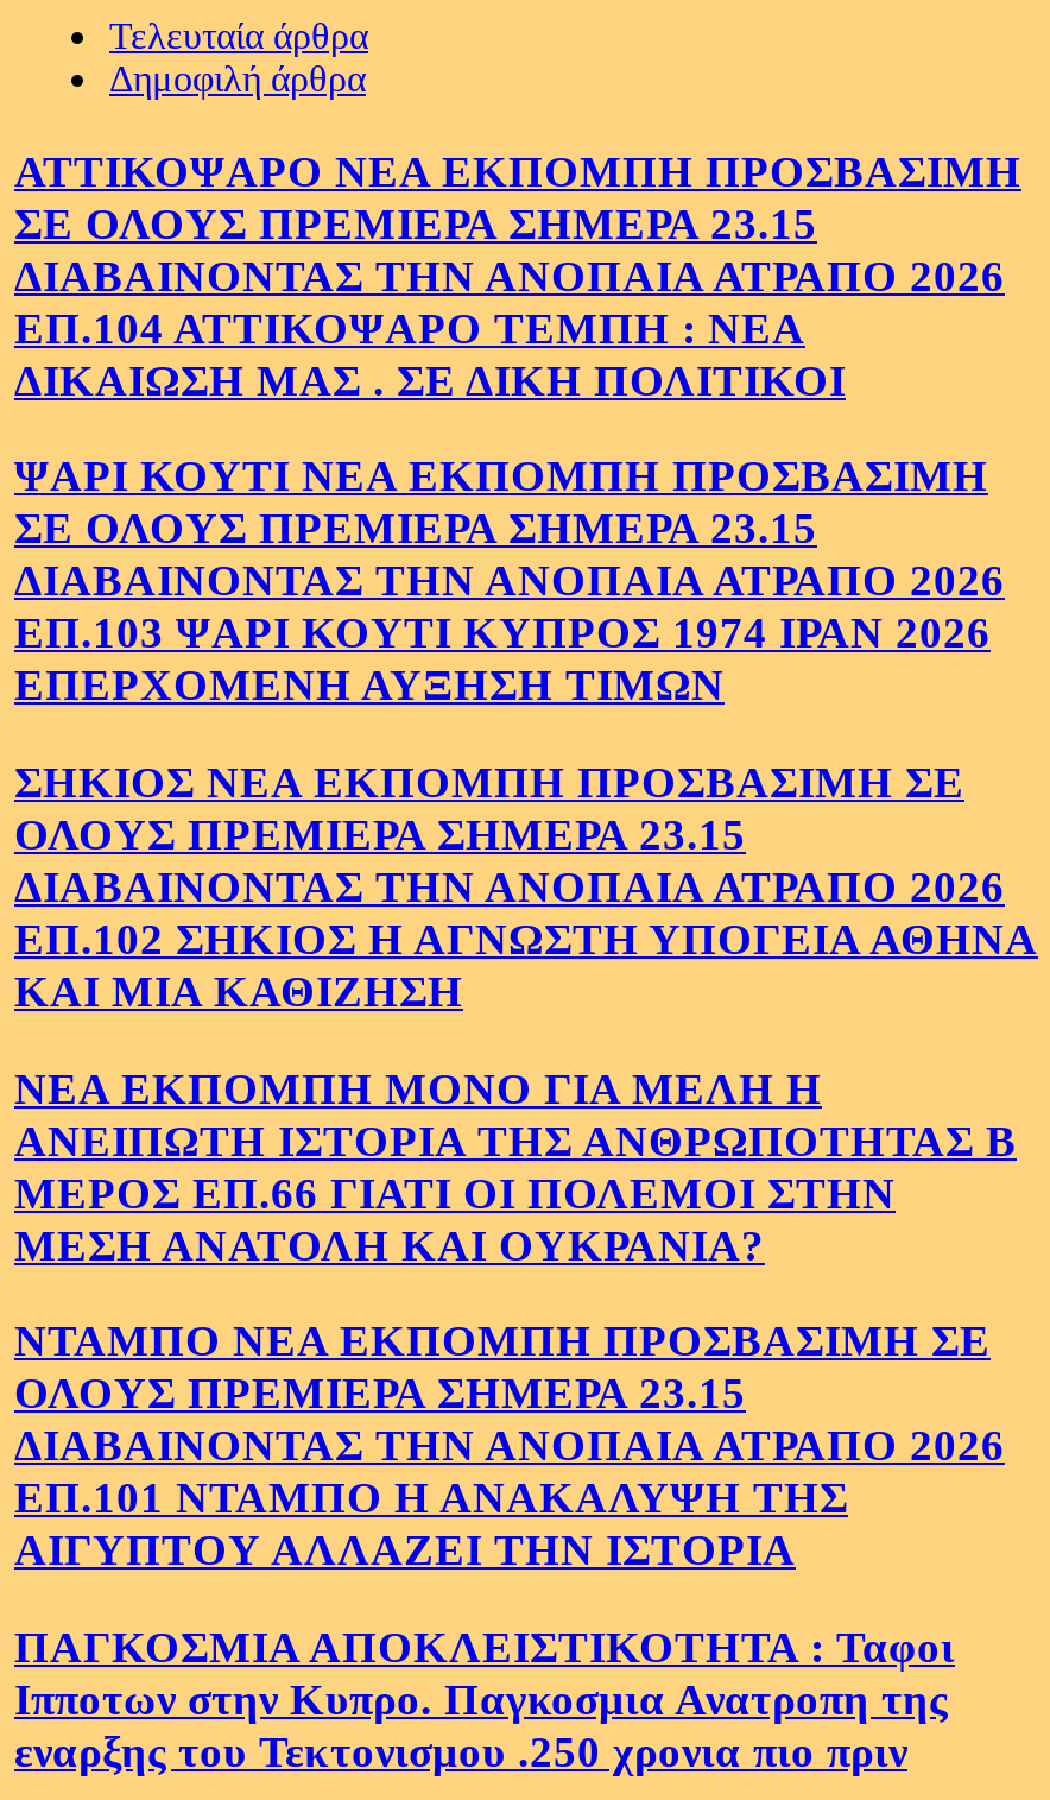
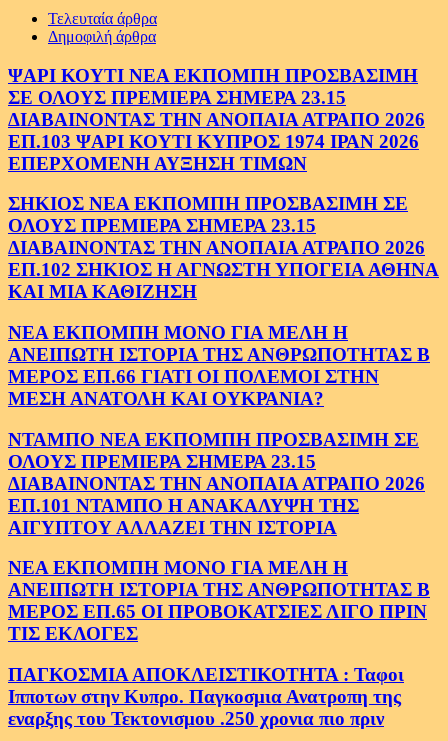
- ΑΤΤΙΚΟΨΑΡΟ ΝΕΑ ΕΚΠΟΜΠΗ ΠΡΟΣΒΑΣΙΜΗ
- ΣΕ ΟΛΟΥΣ ΠΡΕΜΙΕΡΑ ΣΗΜΕΡΑ 23.15
- ΔΙΑΒΑΙΝΟΝΤΑΣ ΤΗΝ ΑΝΟΠΑΙΑ ΑΤΡΑΠΟ 2026
- ΕΠ.104 ΑΤΤΙΚΟΨΑΡΟ ΤΕΜΠΗ : ΝΕΑ
- ΔΙΚΑΙΩΣΗ ΜΑΣ . ΣΕ ΔΙΚΗ ΠΟΛΙΤΙΚΟΙ

moved up: ΨΑΡΙ ΚΟΥΤΙ ΝΕΑ ΕΚΠΟΜΠΗ ΠΡΟΣΒΑΣΙΜΗ | ΣΕ ΟΛΟΥΣ ΠΡΕΜΙΕΡΑ ΣΗΜΕΡΑ 23.15 | ΔΙΑΒΑΙΝΟΝΤΑΣ ΤΗΝ ΑΝΟΠΑΙΑ ΑΤΡΑΠΟ 2026 | ... | ΕΠ.101 ΝΤΑΜΠΟ Η ΑΝΑΚΑΛΥΨΗ ΤΗΣ | ΑΙΓΥΠΤΟΥ ΑΛΛΑΖΕΙ ΤΗΝ ΙΣΤΟΡΙΑ

+ ΝΕΑ ΕΚΠΟΜΠΗ ΜΟΝΟ ΓΙΑ ΜΕΛΗ Η
+ ΑΝΕΙΠΩΤΗ ΙΣΤΟΡΙΑ ΤΗΣ ΑΝΘΡΩΠΟΤΗΤΑΣ Β
+ ΜΕΡΟΣ ΕΠ.65 ΟΙ ΠΡΟΒΟΚΑΤΣΙΕΣ ΛΙΓΟ ΠΡΙΝ
+ ΤΙΣ ΕΚΛΟΓΕΣ
